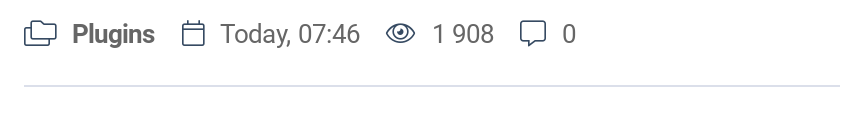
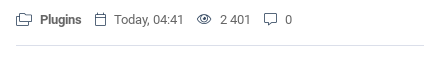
- Today, 07:46
+ Today, 04:41

- 1 908
+ 2 401
